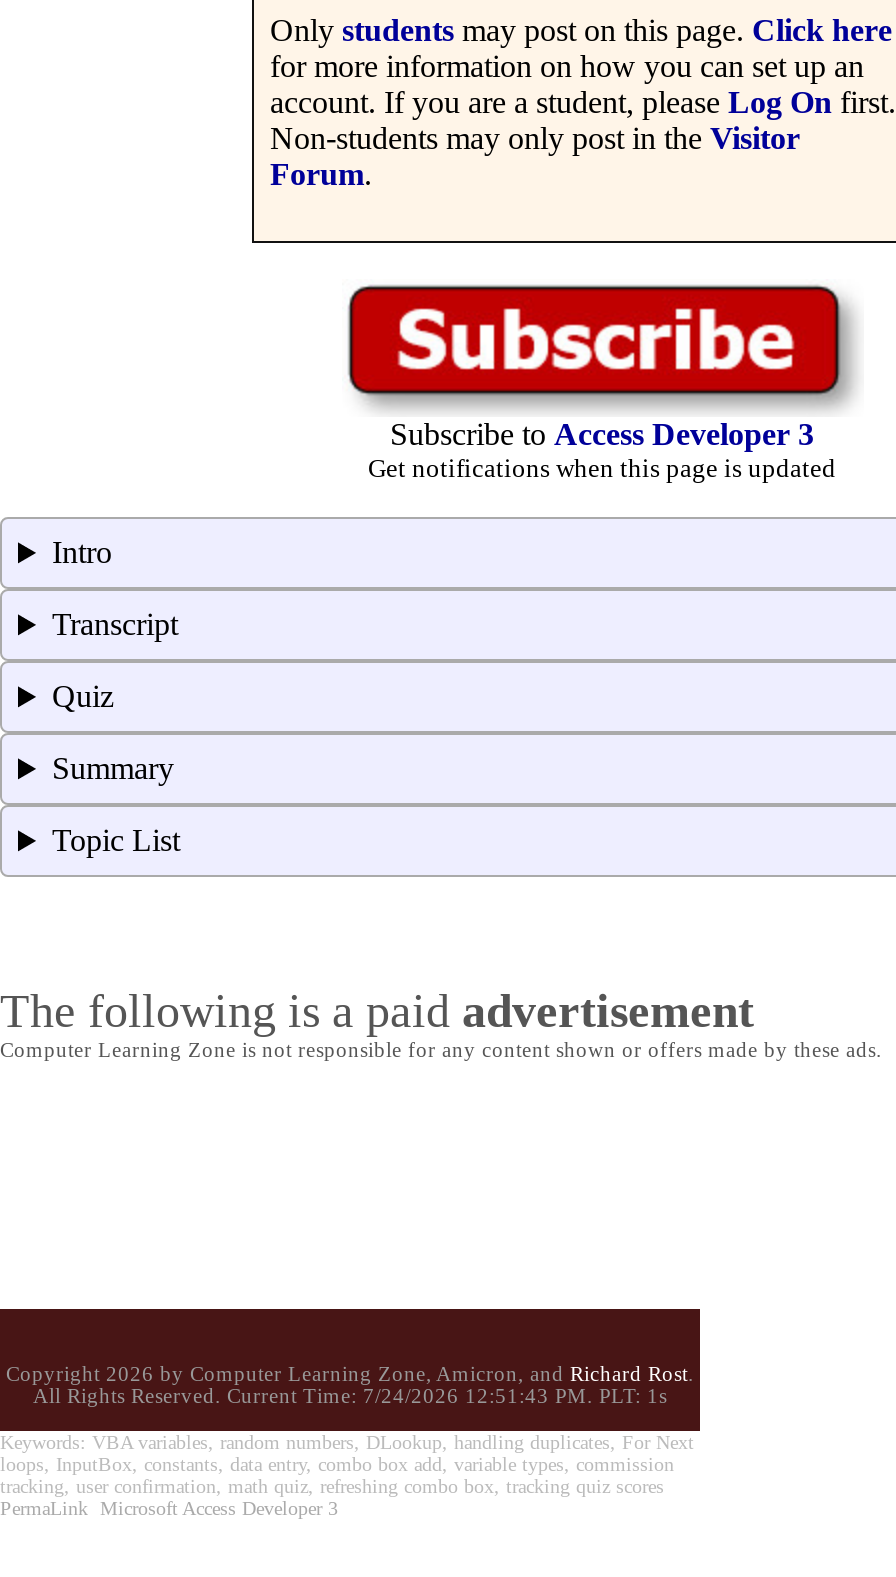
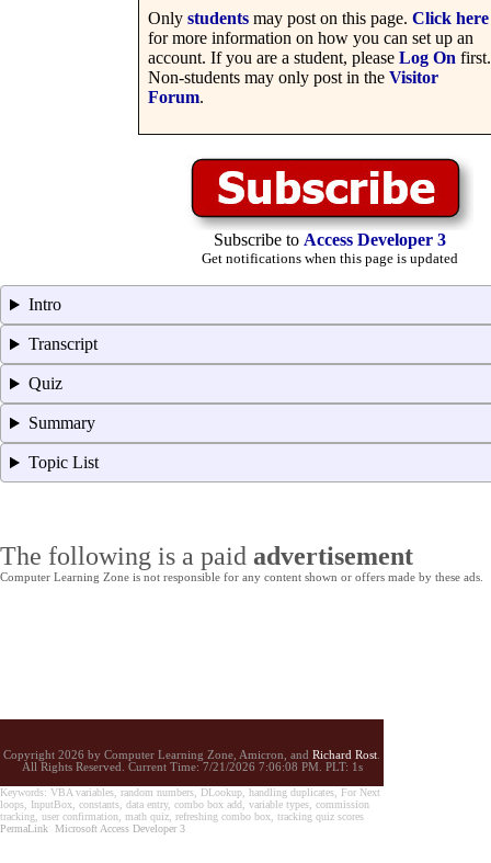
- All Rights Reserved. Current Time: 7/24/2026 12:51:43 PM. PLT: 1s
+ All Rights Reserved. Current Time: 7/21/2026 7:06:08 PM. PLT: 1s
